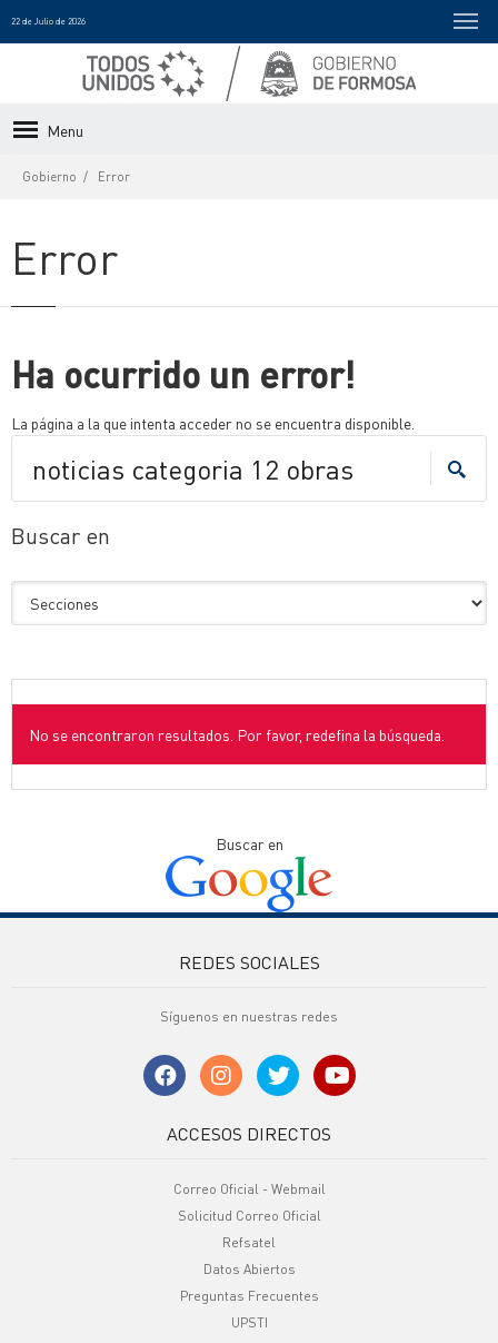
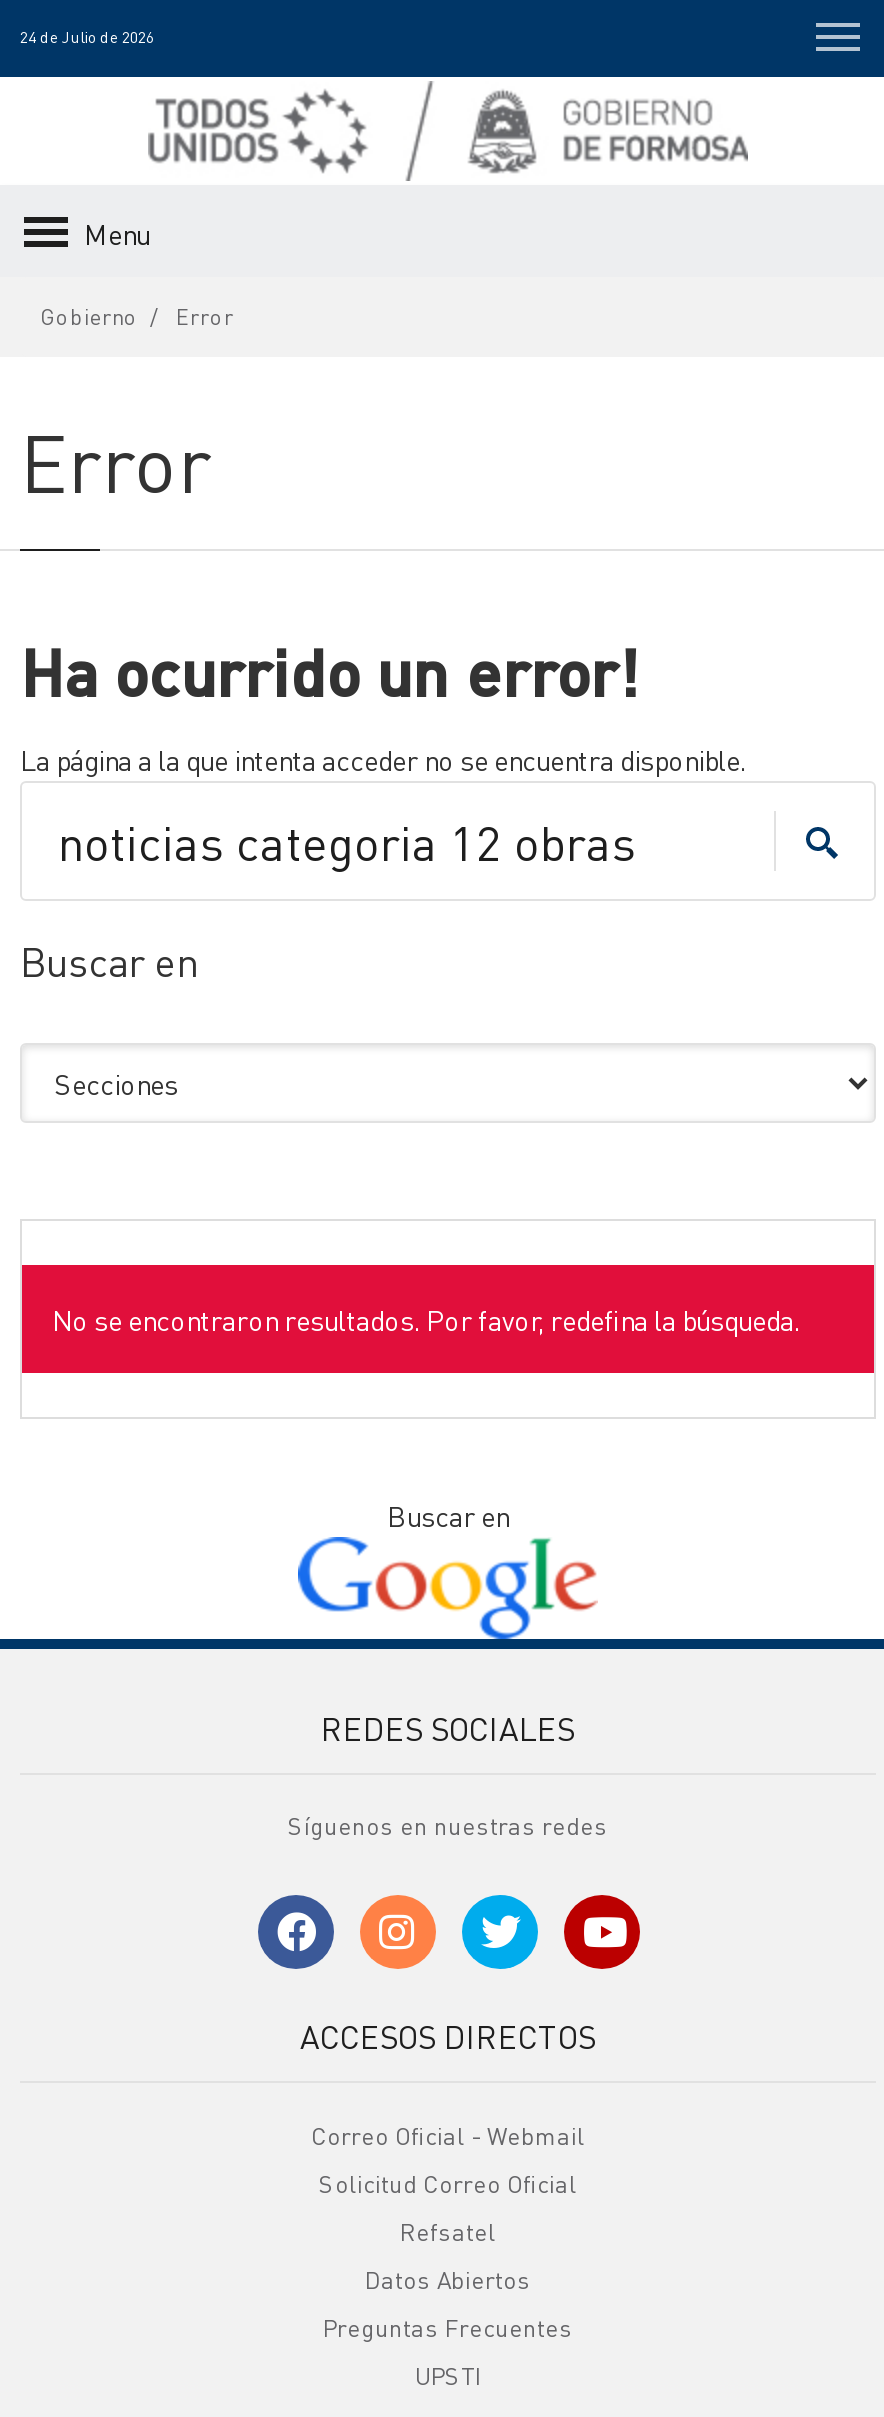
- 22 de Julio de 2026
+ 24 de Julio de 2026
